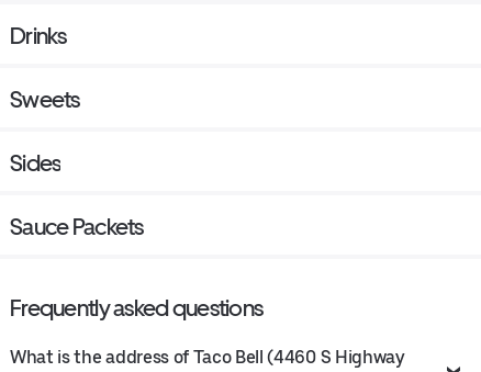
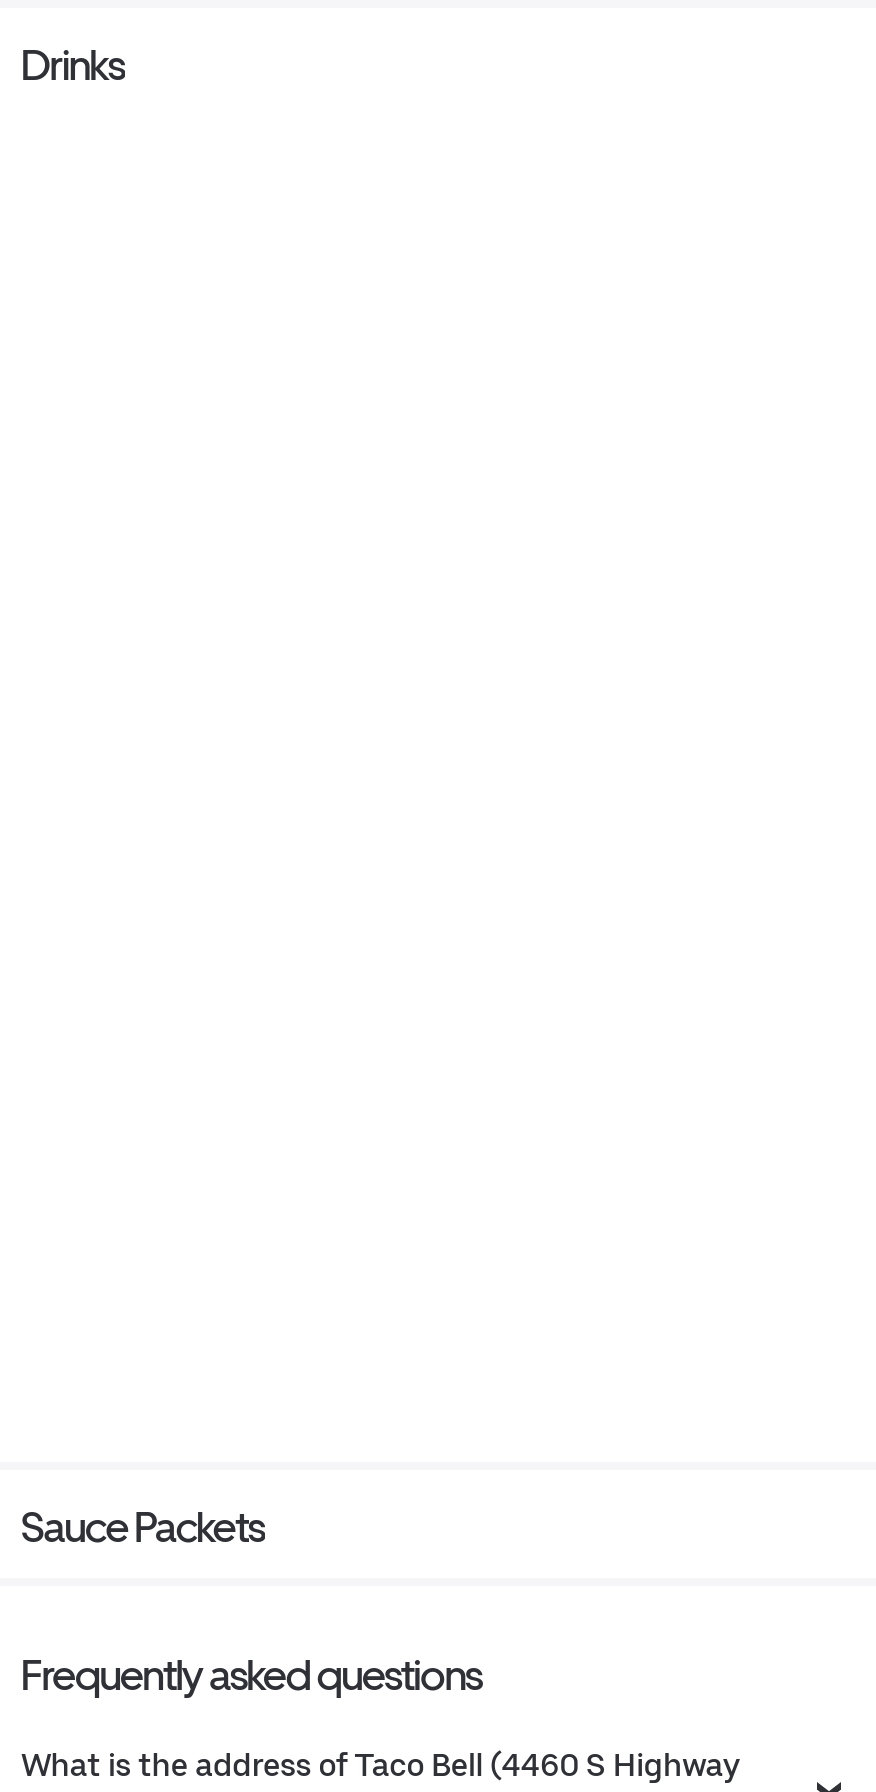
- Sweets
- Sides
